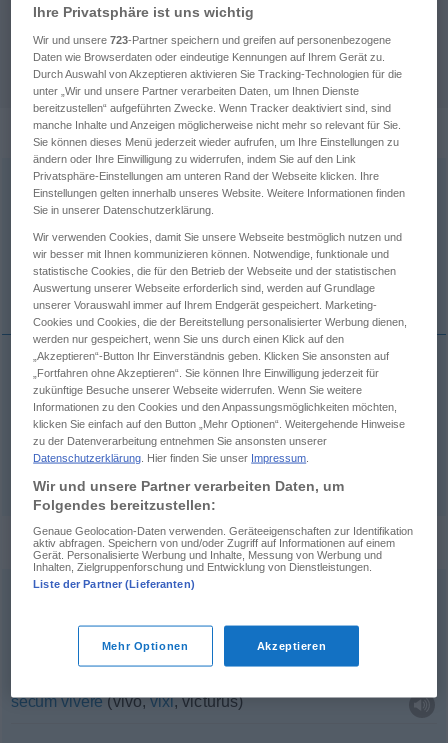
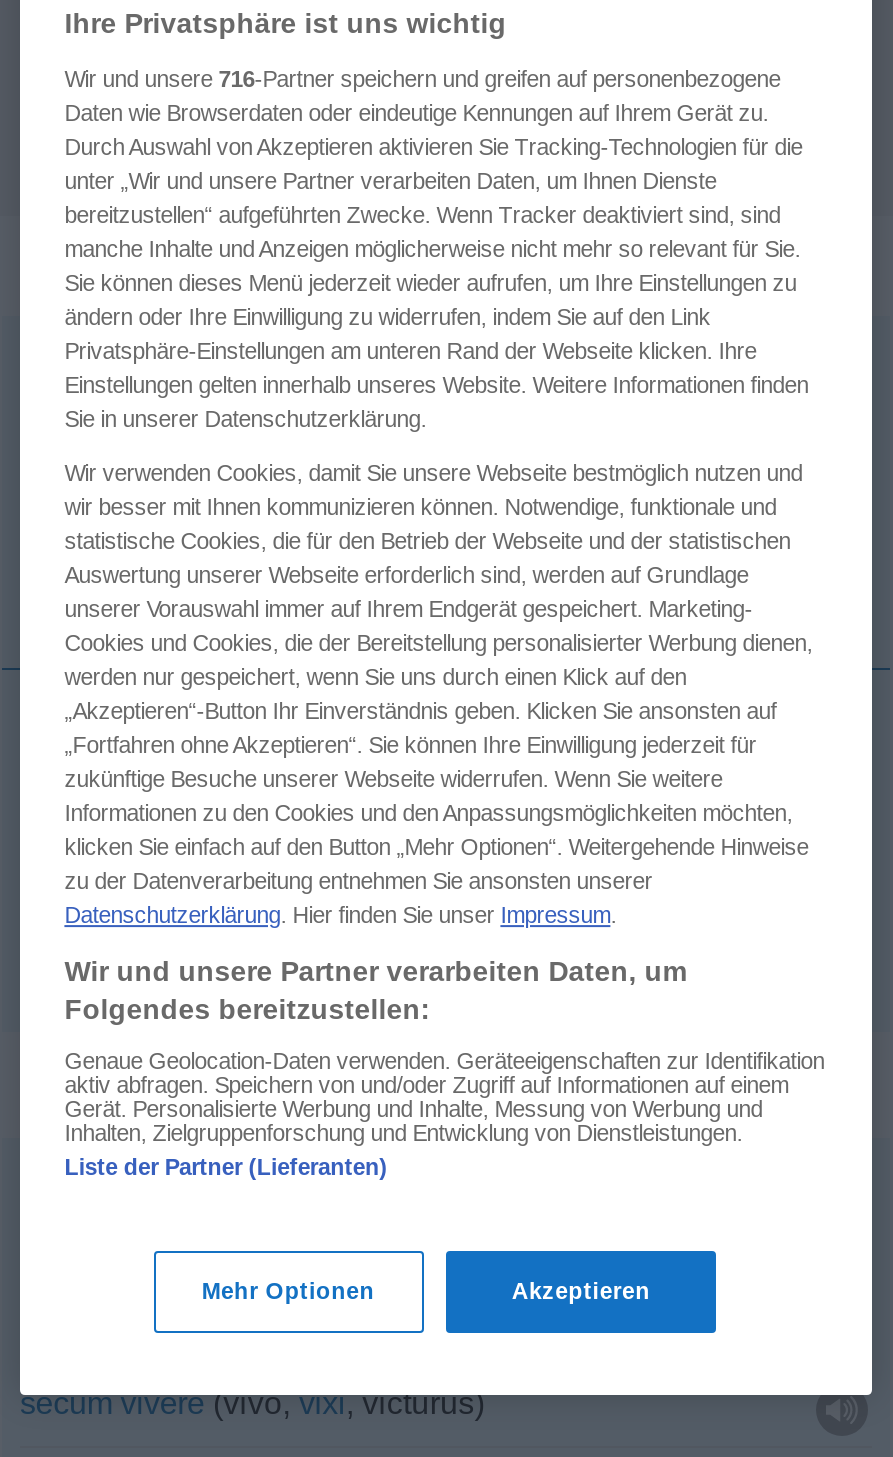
- Wir und unsere 723-Partner speichern und greifen auf personenbezogene
+ Wir und unsere 716-Partner speichern und greifen auf personenbezogene
